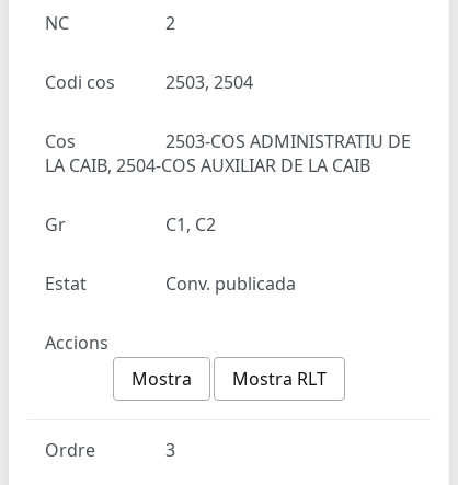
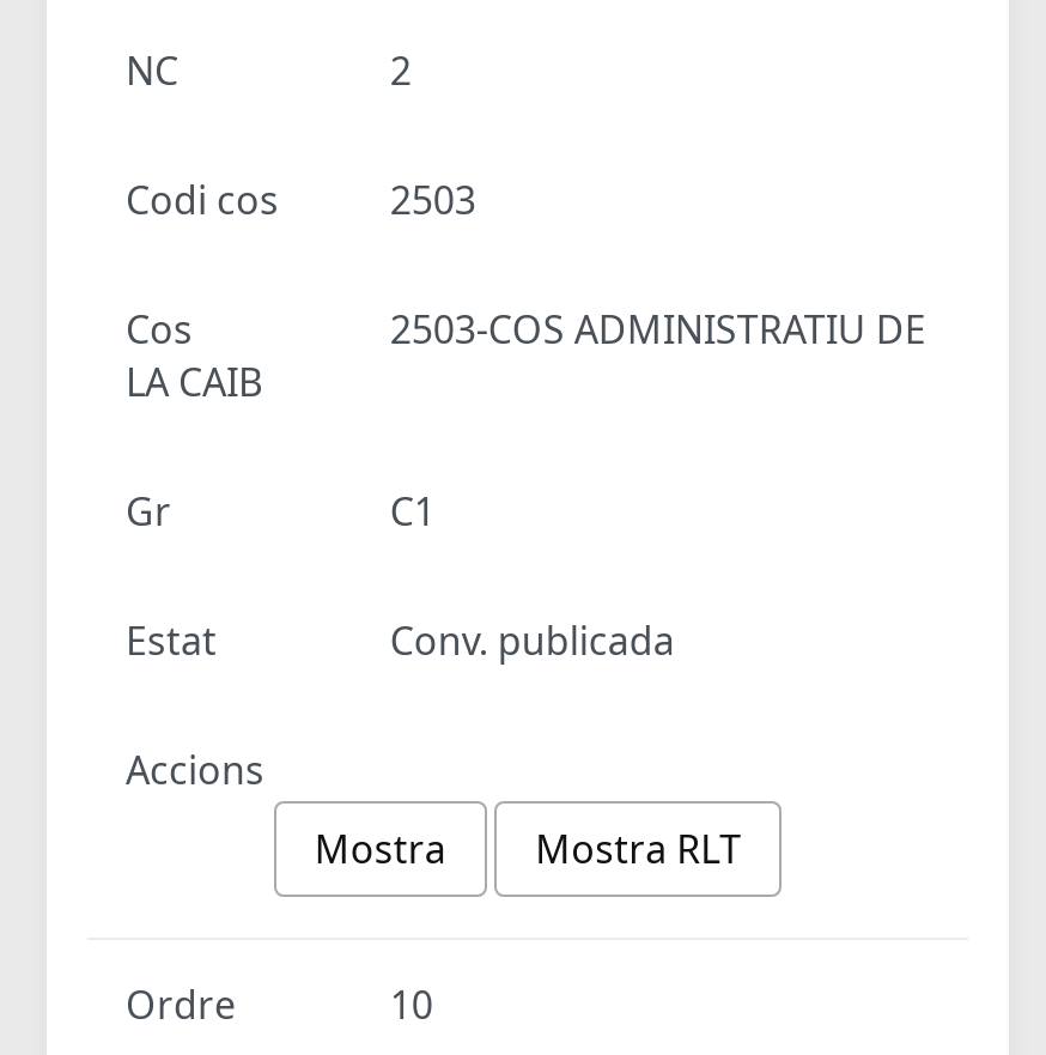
- 2503, 2504
+ 2503

- LA CAIB, 2504-COS AUXILIAR DE LA CAIB
+ LA CAIB

- C1, C2
+ C1

- 3
+ 10
